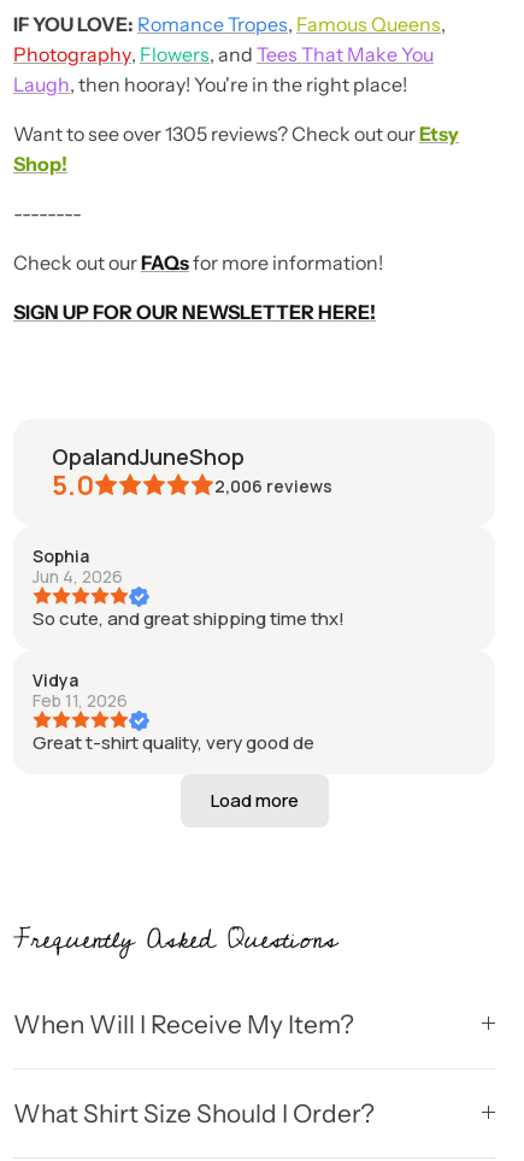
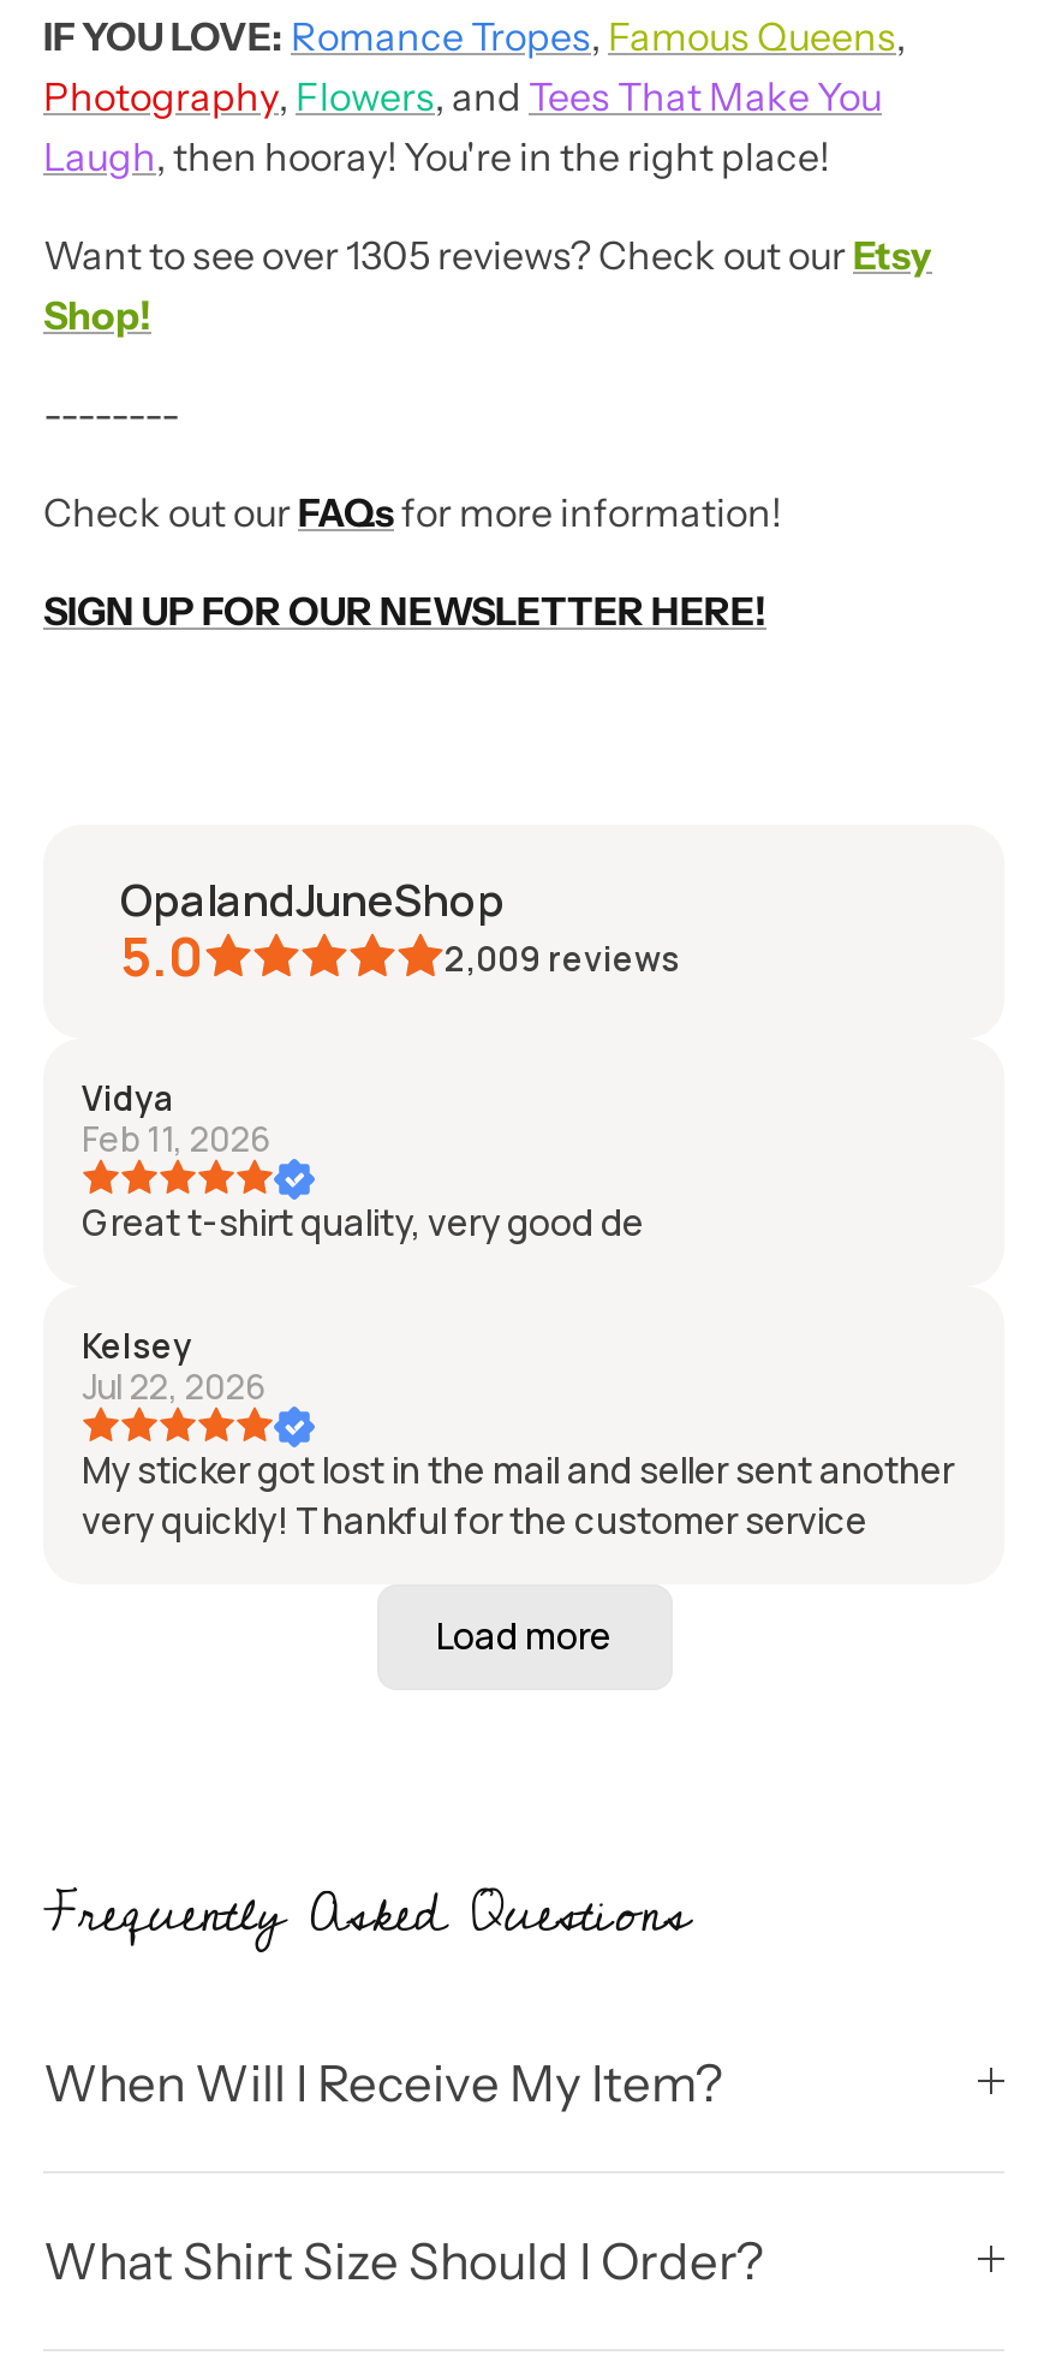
- 2,006 reviews
- Sophia
- Jun 4, 2026
- So cute, and great shipping time thx!
+ 2,009 reviews

moved up: Vidya | Feb 11, 2026 | Great t-shirt quality, very good de

+ Kelsey
+ Jul 22, 2026
+ My sticker got lost in the mail and seller sent another
+ very quickly! Thankful for the customer service
